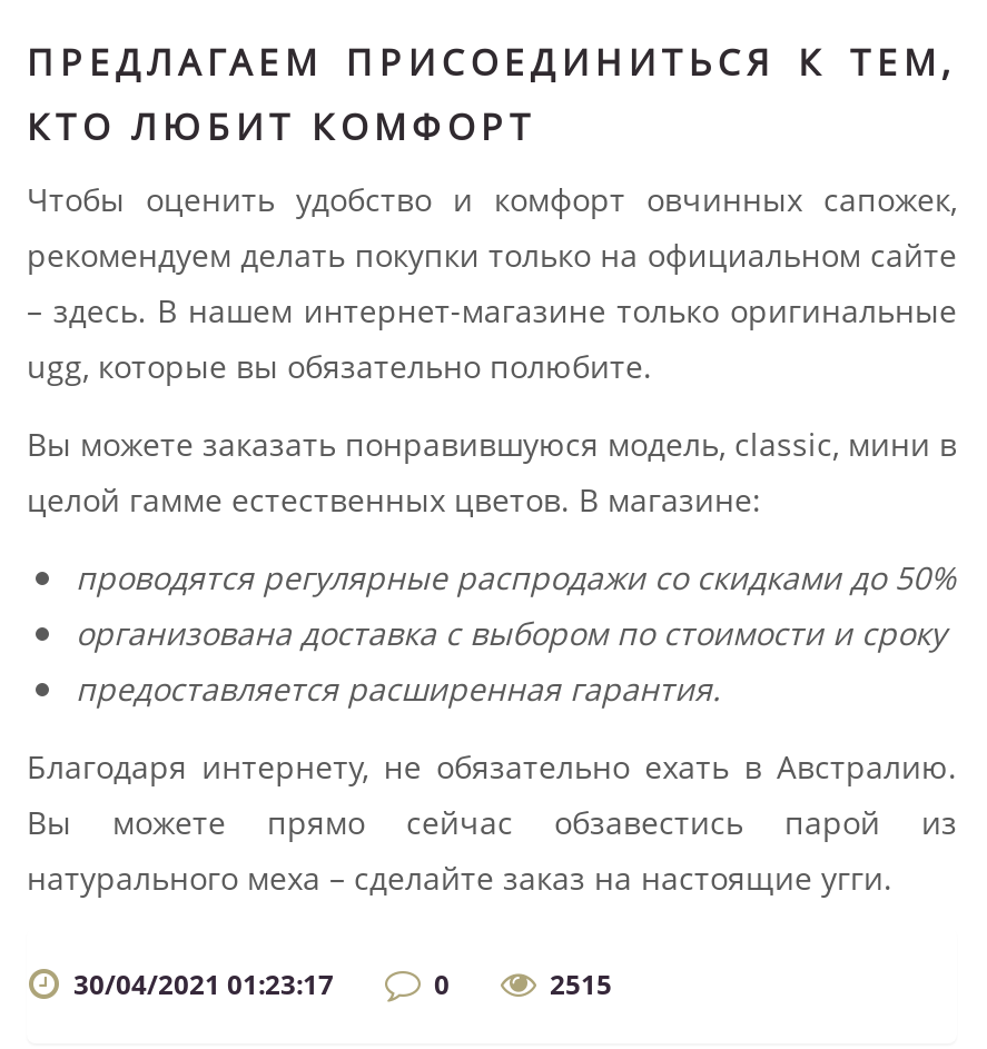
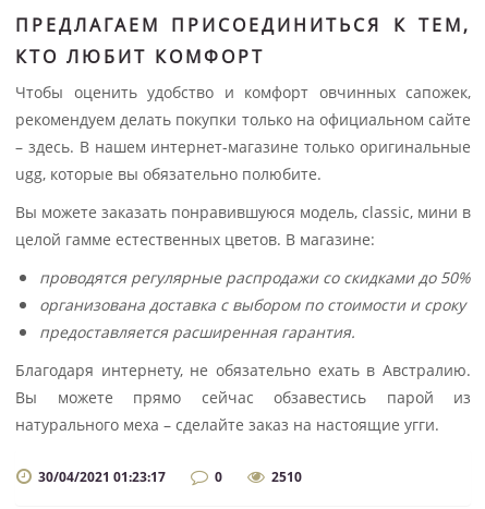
- 2515
+ 2510
